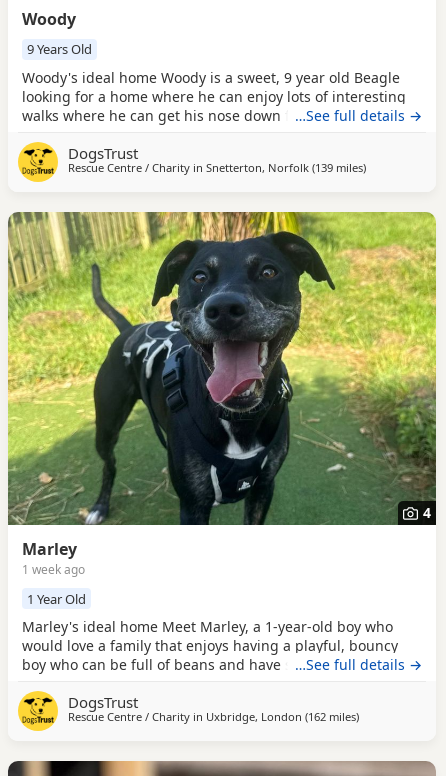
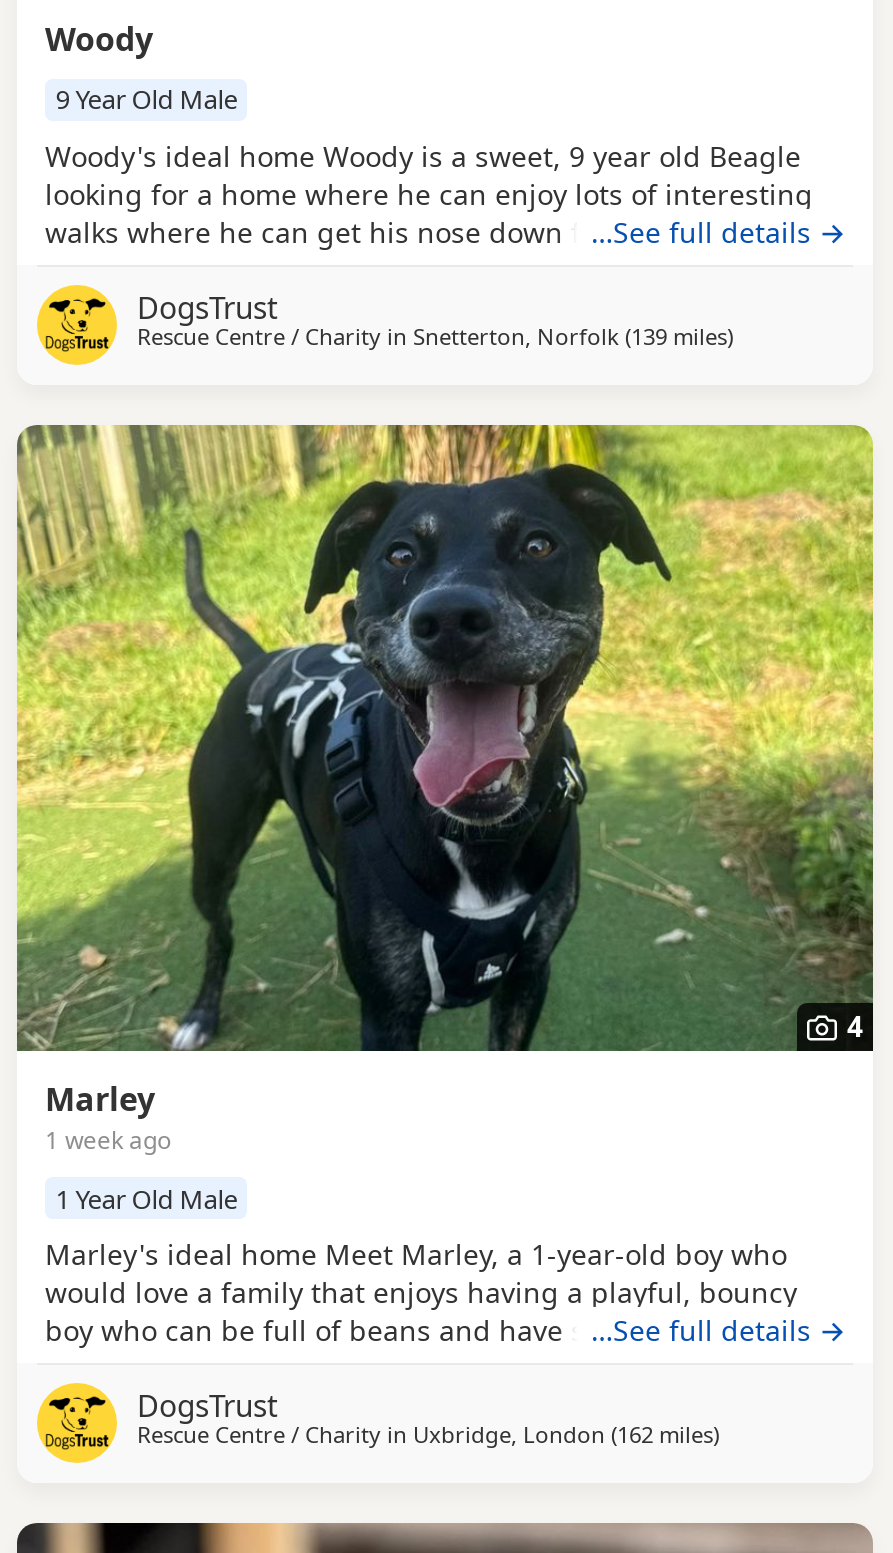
- 9 Years Old
+ 9 Year Old Male

- 1 Year Old
+ 1 Year Old Male
